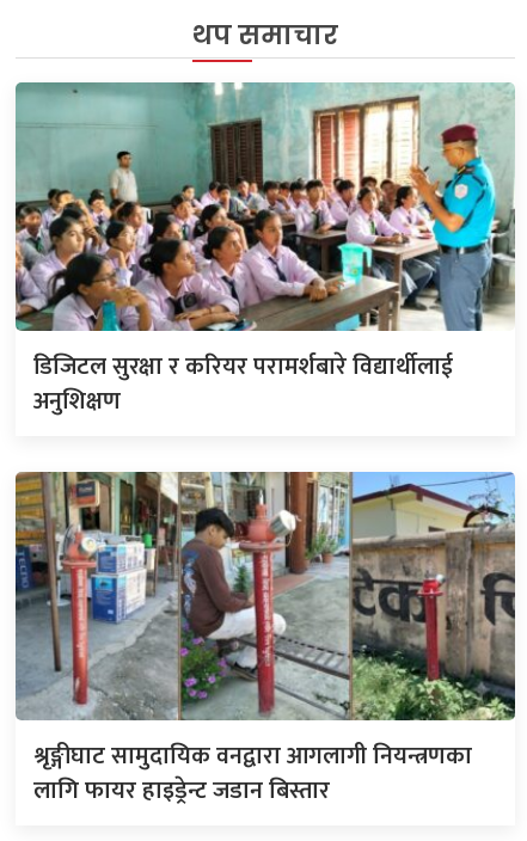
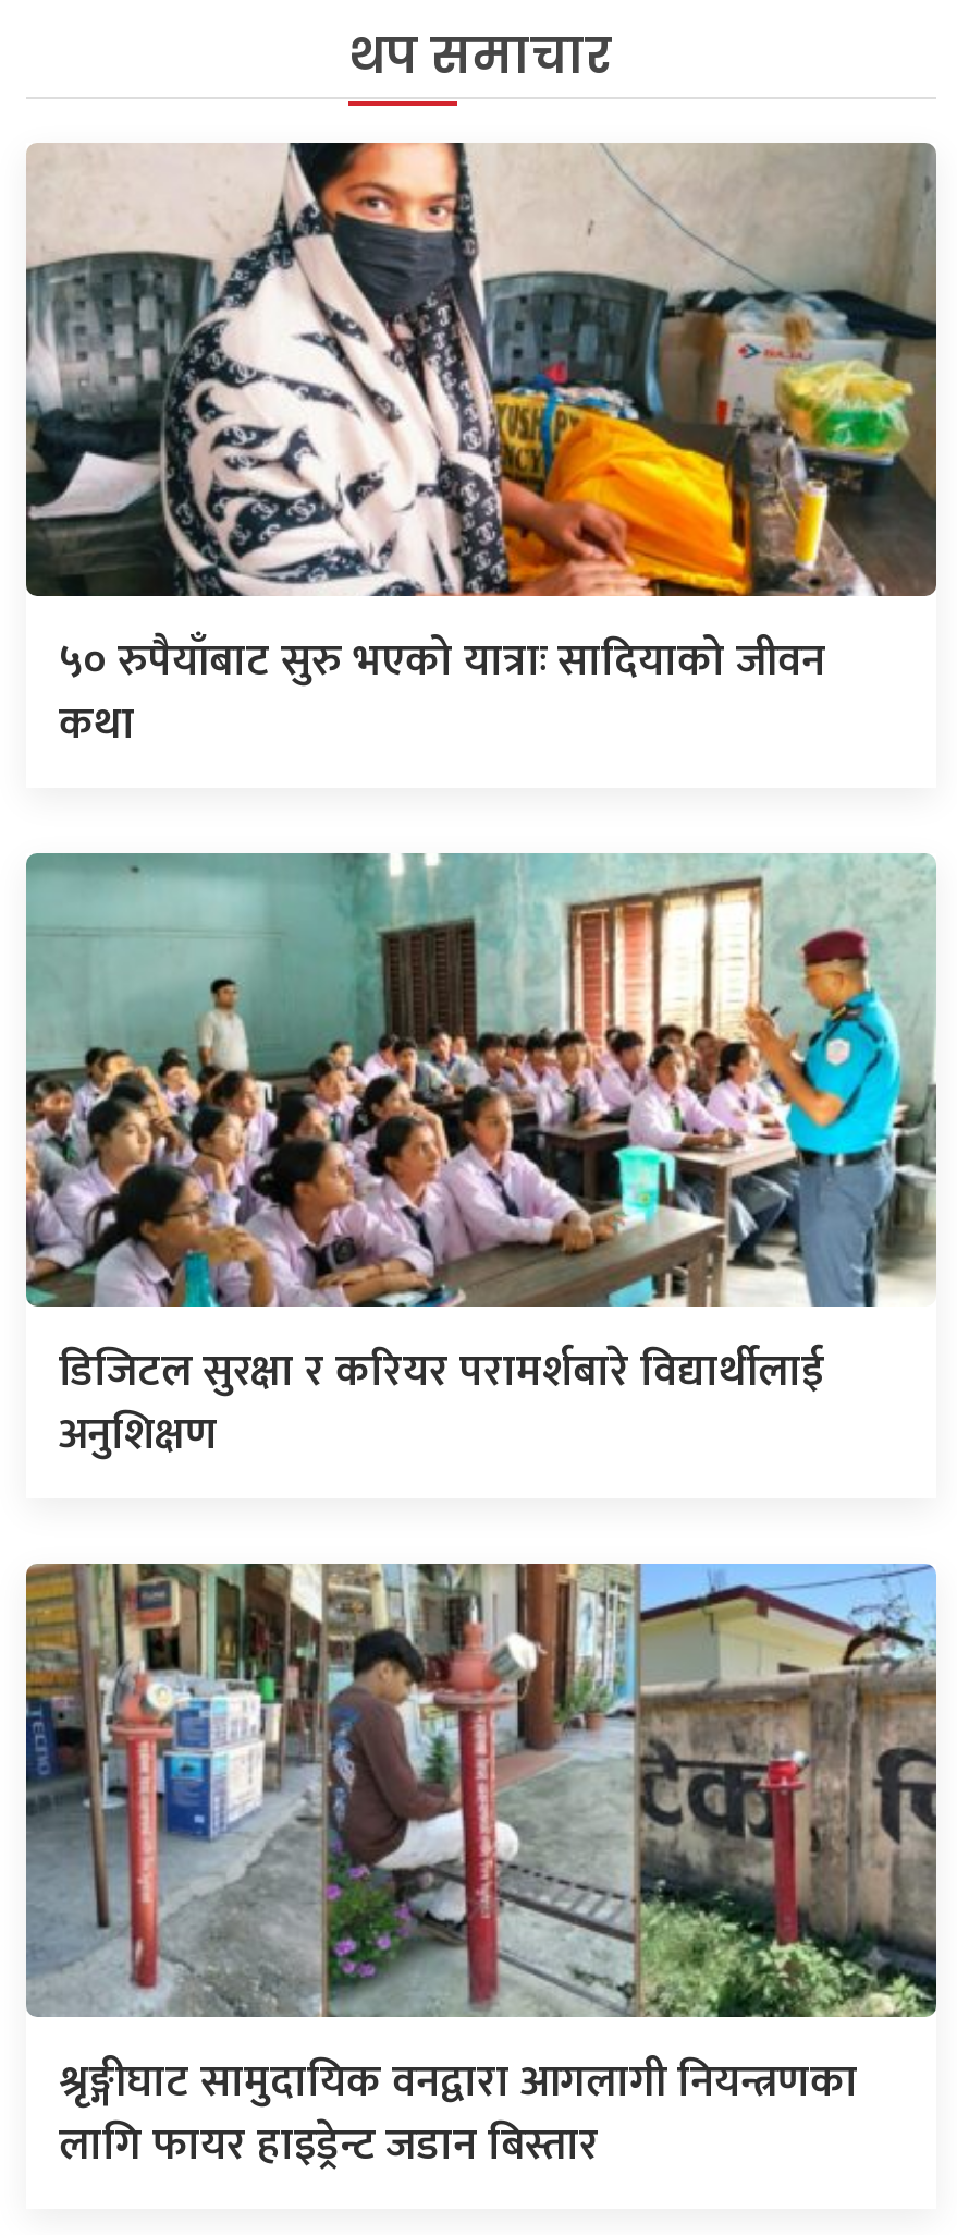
+ [image]
+ ५० रुपैयाँबाट सुरु भएको यात्राः सादियाको जीवन
+ कथा
